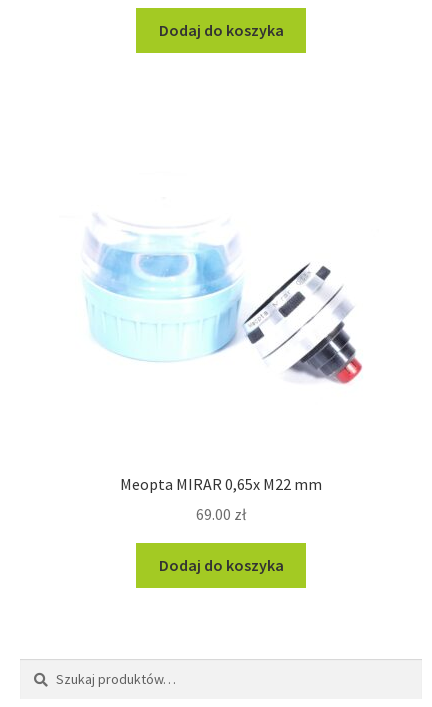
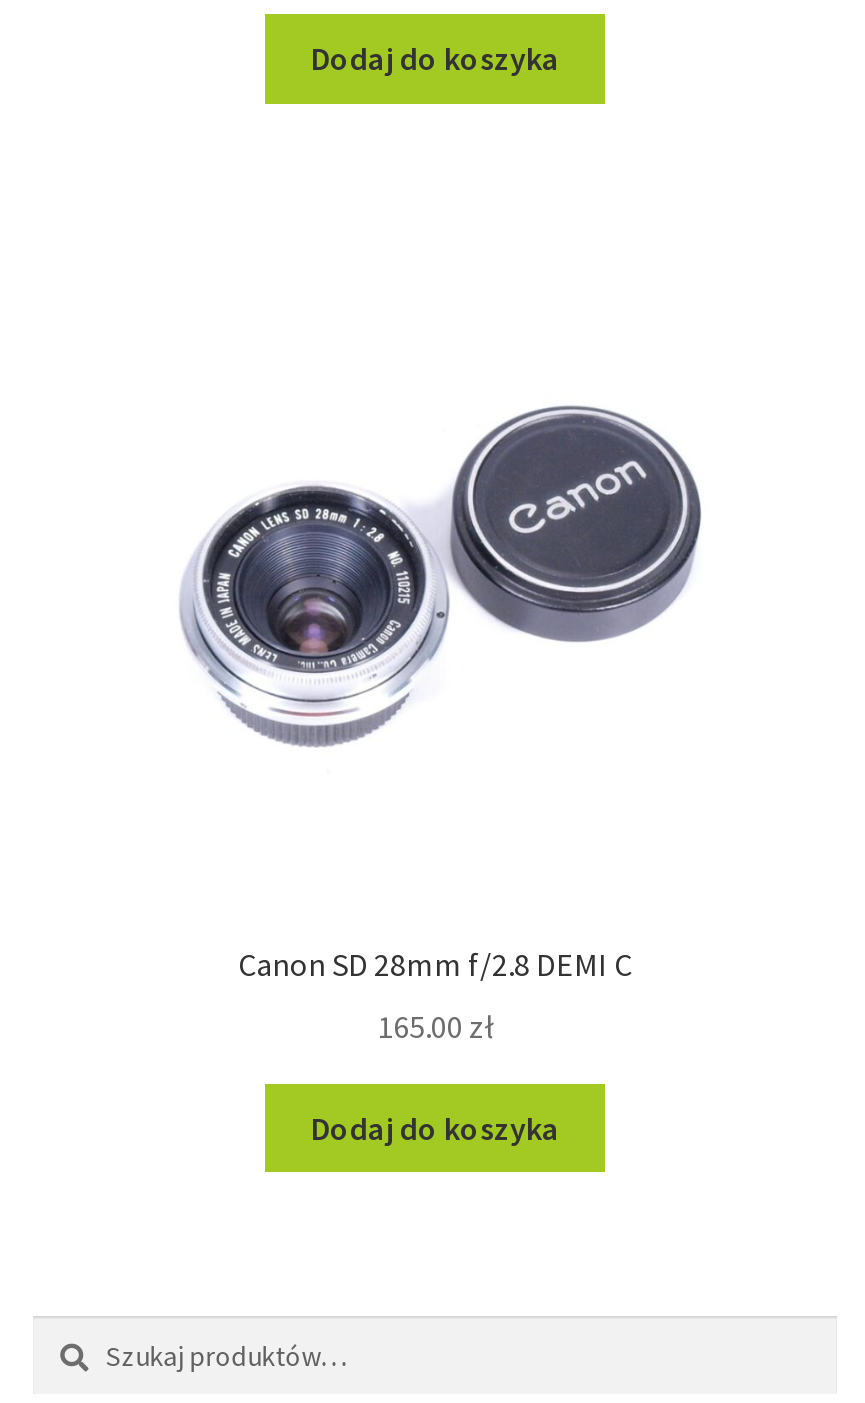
- [image]
+ [image]

- Meopta MIRAR 0,65x M22 mm
+ Canon SD 28mm f/2.8 DEMI C

- 69.00 zł
+ 165.00 zł
